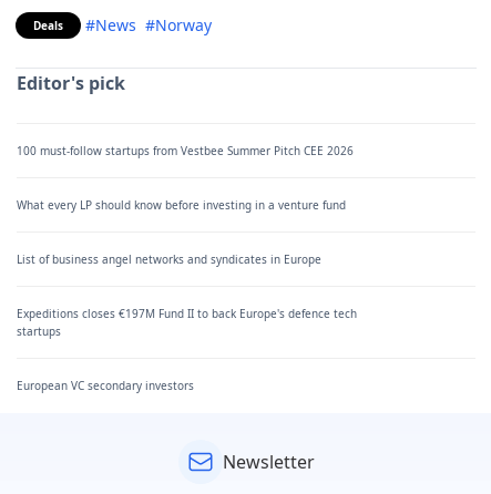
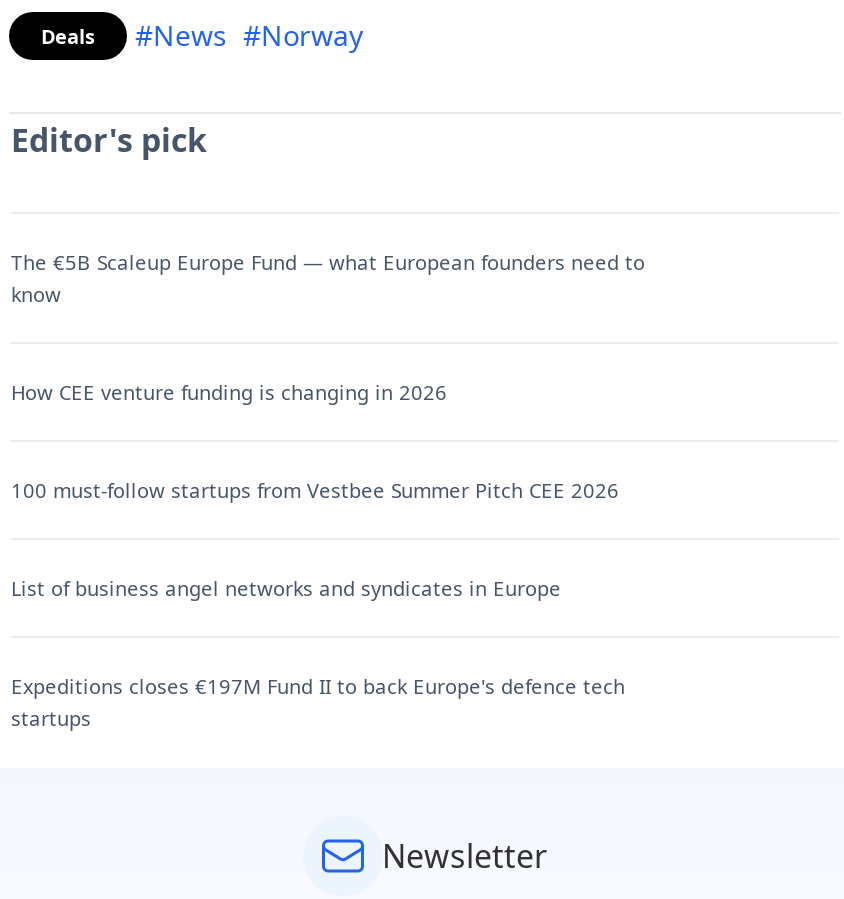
+ The €5B Scaleup Europe Fund — what European founders need to
+ know
+ How CEE venture funding is changing in 2026

moved down: 100 must-follow startups from Vestbee Summer Pitch CEE 2026

- What every LP should know before investing in a venture fund

moved down: List of business angel networks and syndicates in Europe | Expeditions closes €197M Fund II to back Europe's defence tech | startups

- European VC secondary investors
